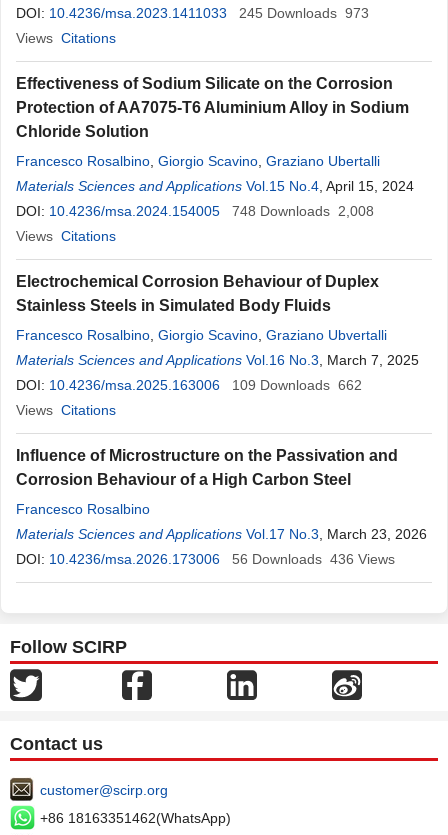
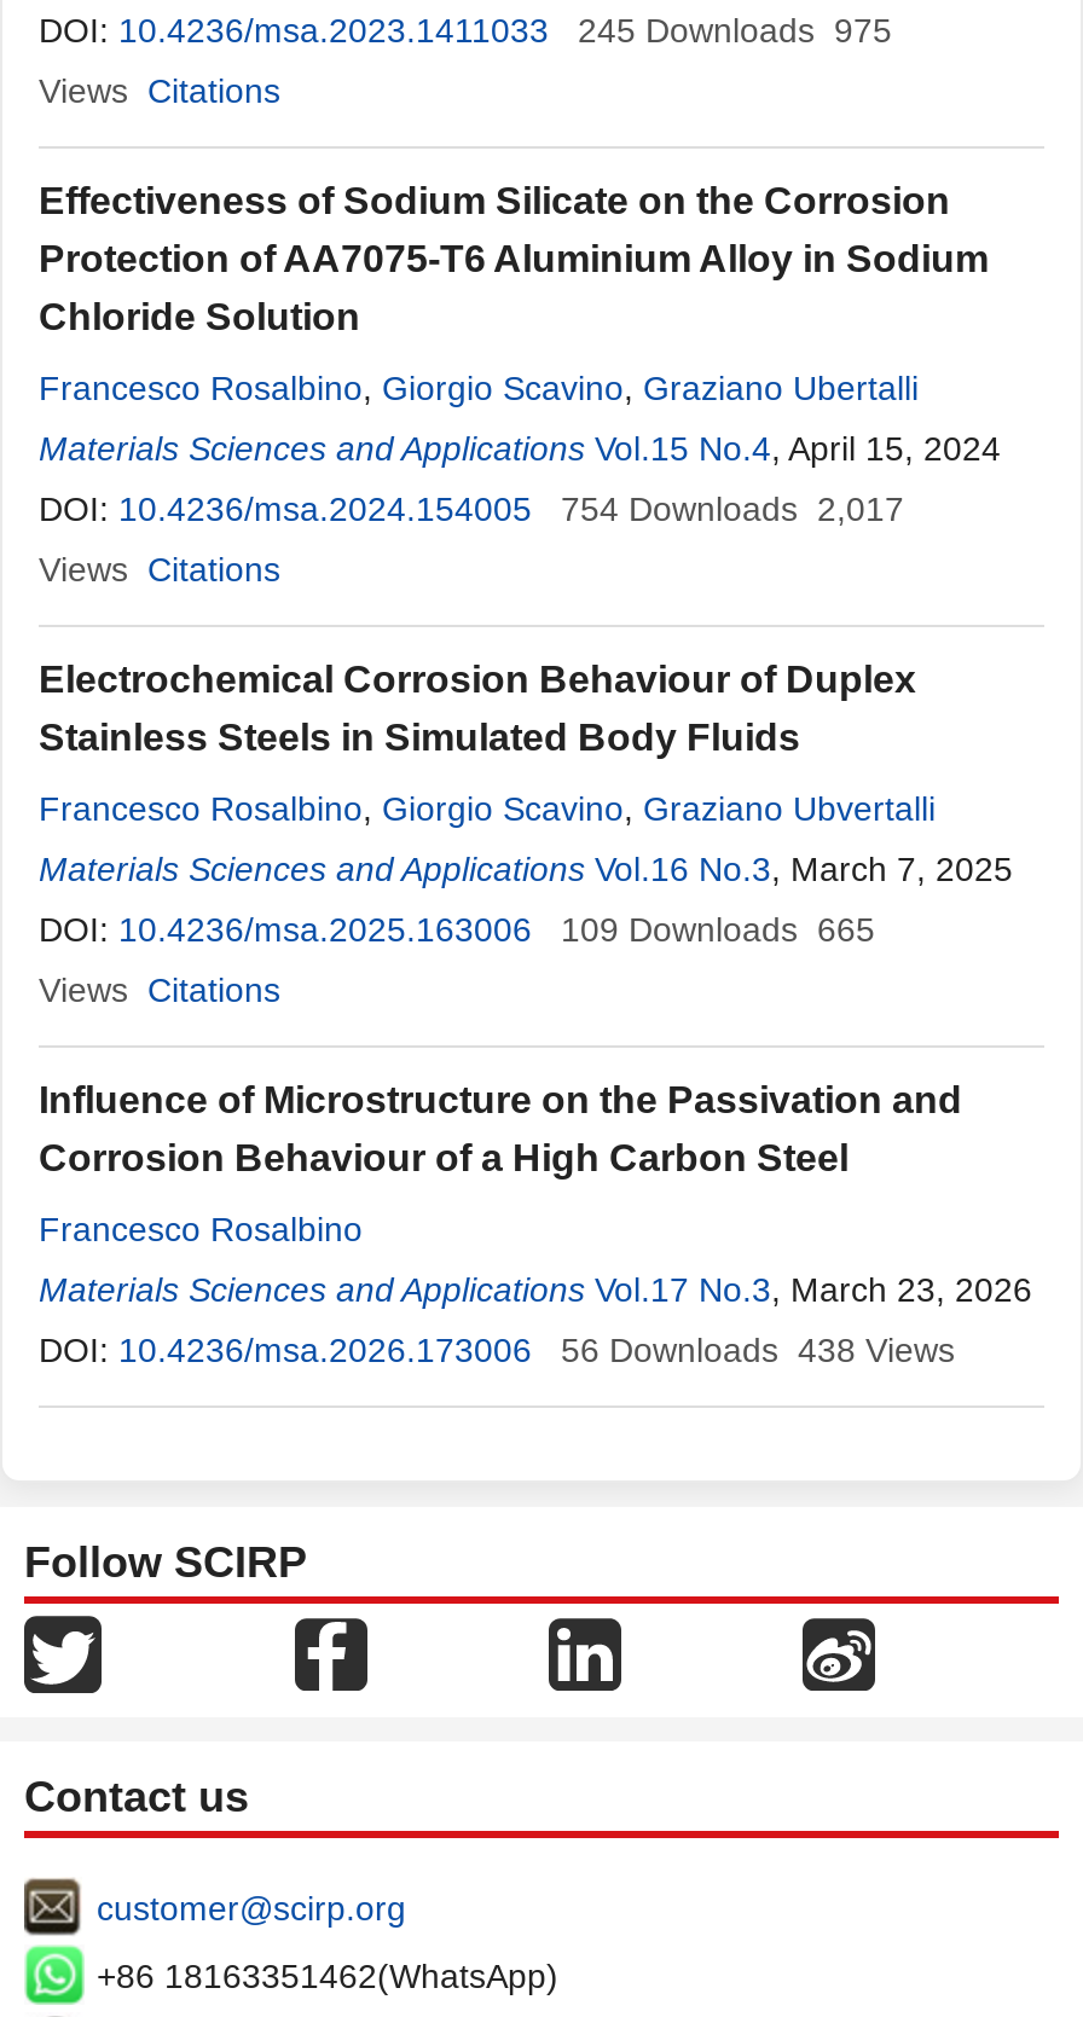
- DOI: 10.4236/msa.2023.1411033 245 Downloads 973
+ DOI: 10.4236/msa.2023.1411033 245 Downloads 975

- DOI: 10.4236/msa.2024.154005 748 Downloads 2,008
+ DOI: 10.4236/msa.2024.154005 754 Downloads 2,017

- DOI: 10.4236/msa.2025.163006 109 Downloads 662
+ DOI: 10.4236/msa.2025.163006 109 Downloads 665

- 56 Downloads 436 Views
+ 56 Downloads 438 Views
